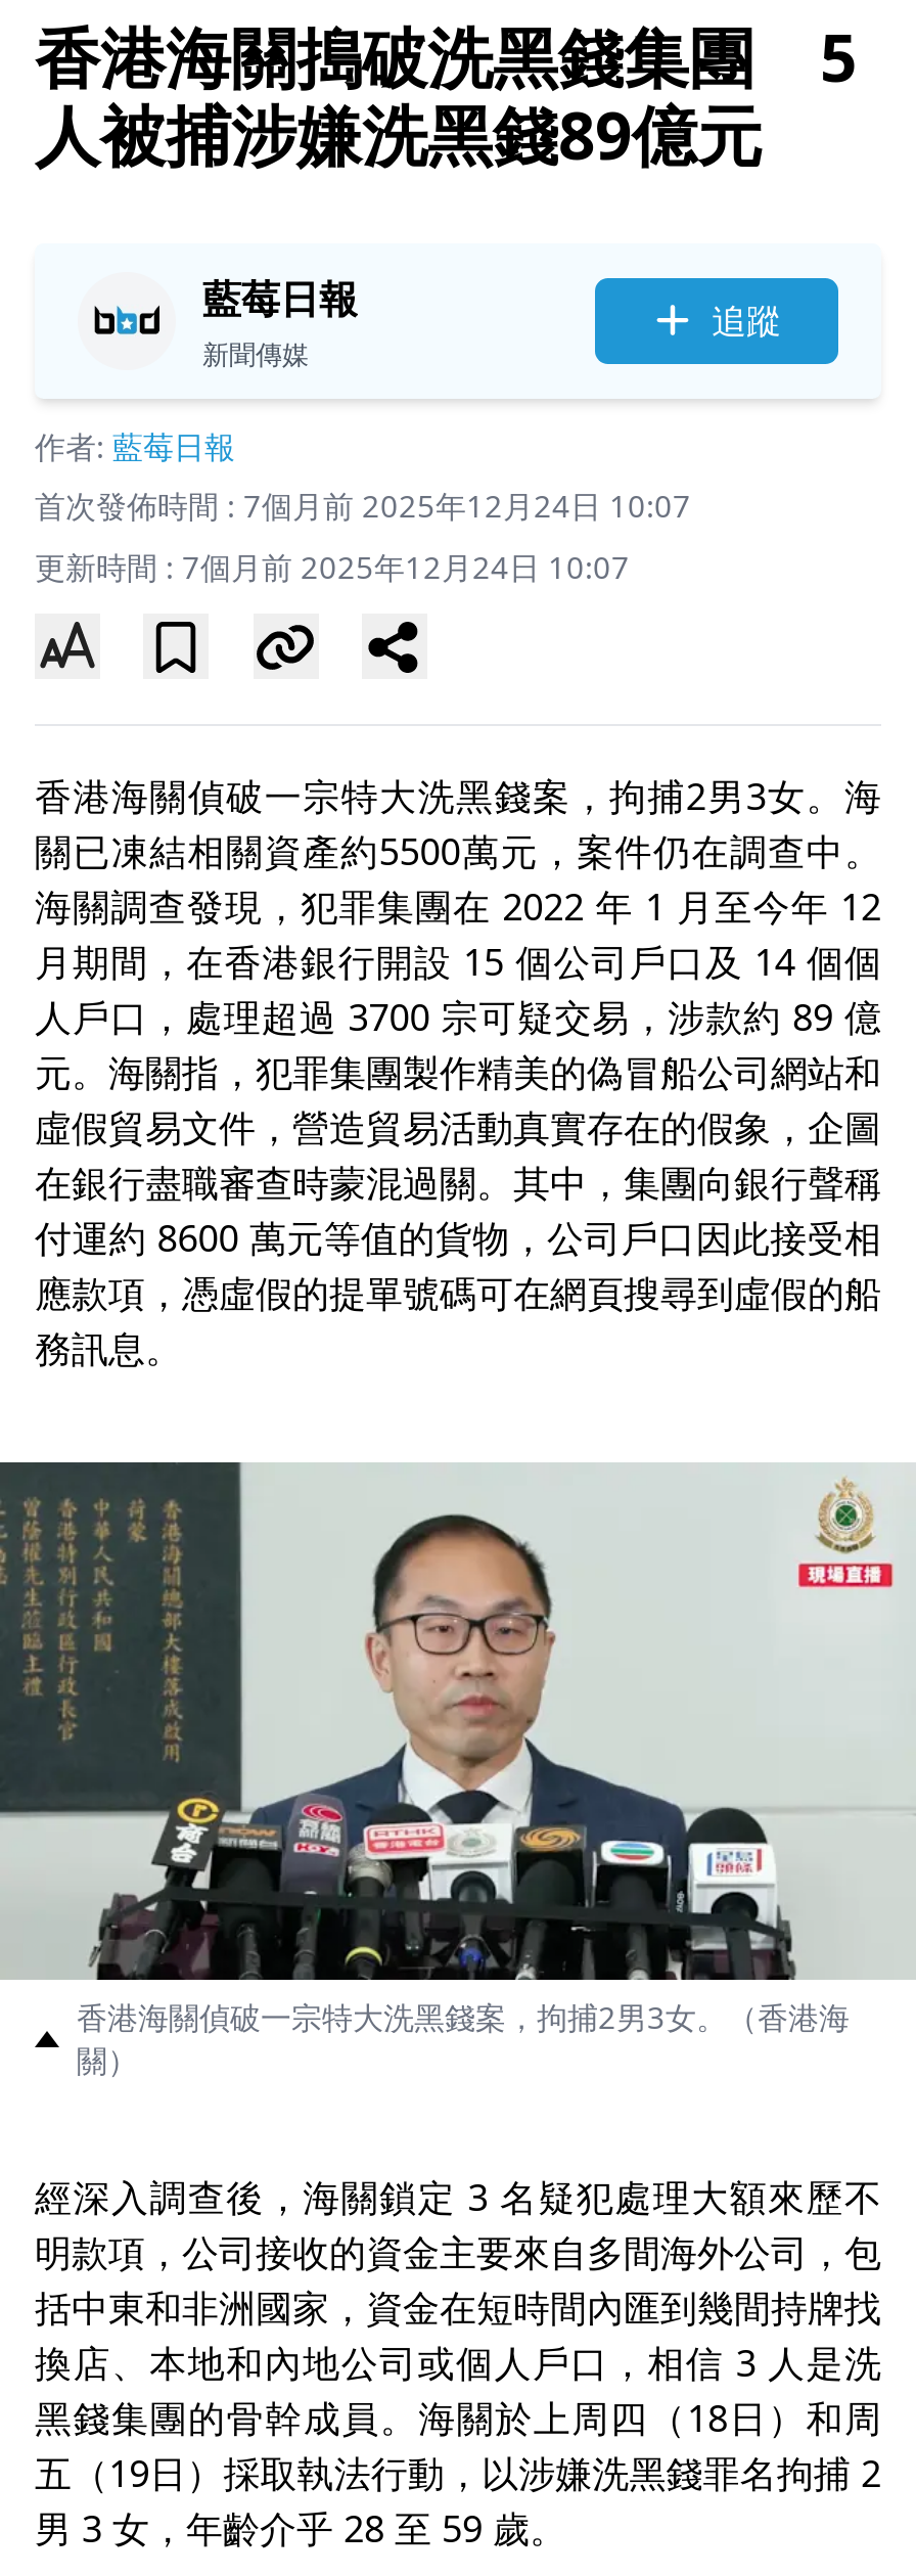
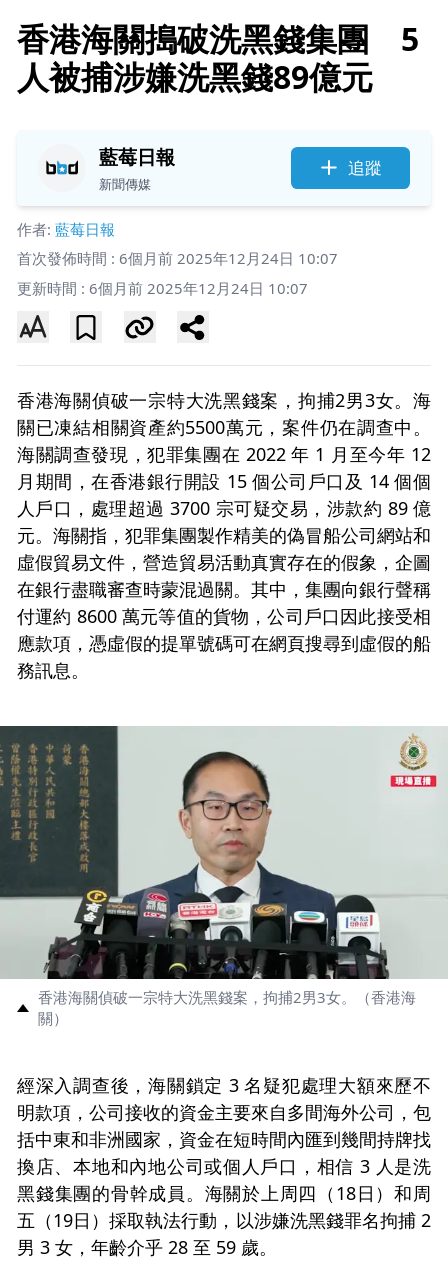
- 首次發佈時間 : 7個月前 2025年12月24日 10:07
+ 首次發佈時間 : 6個月前 2025年12月24日 10:07

- 更新時間 : 7個月前 2025年12月24日 10:07
+ 更新時間 : 6個月前 2025年12月24日 10:07
